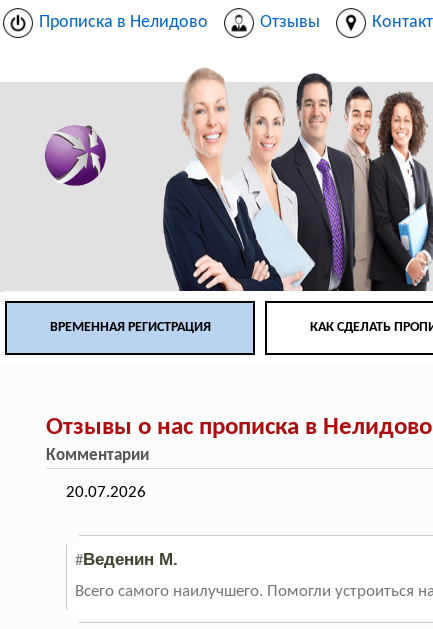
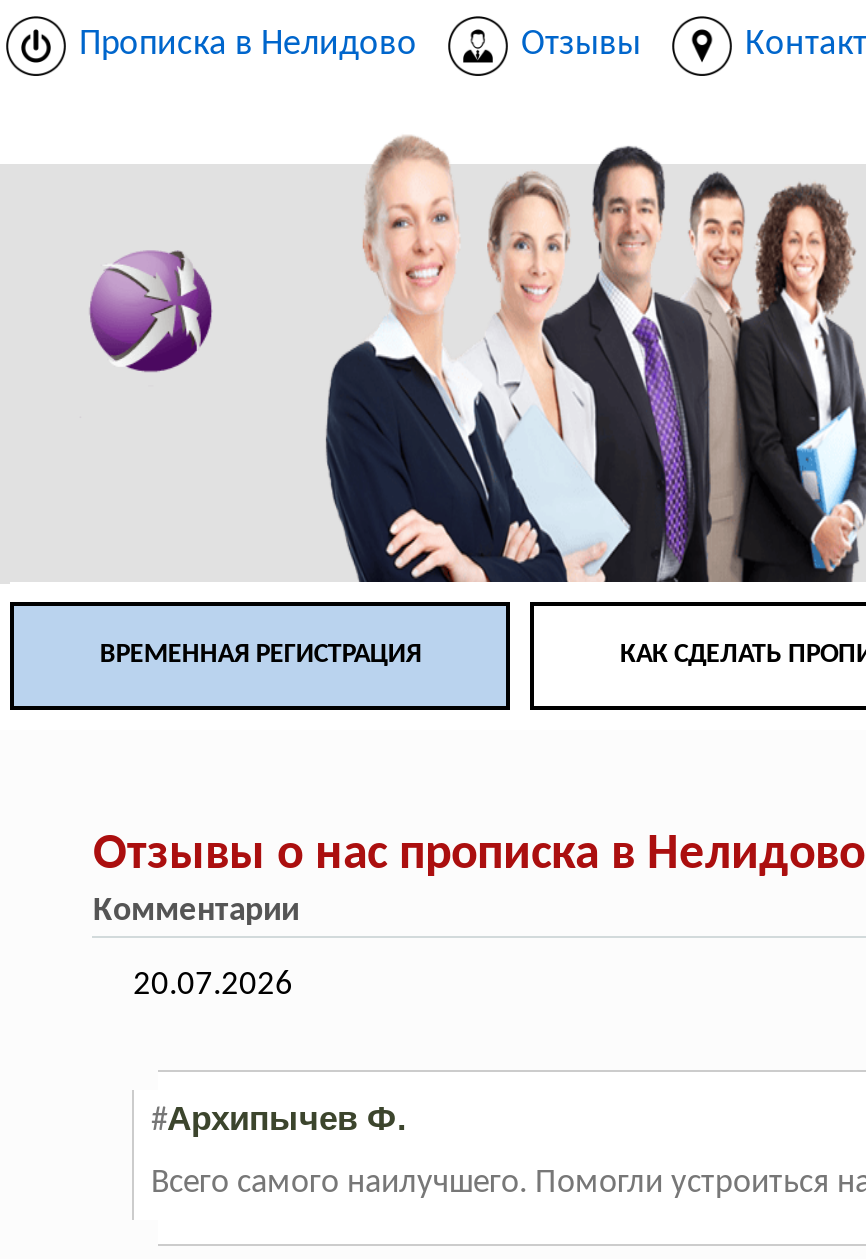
- #Веденин М.
+ #Архипычев Ф.
